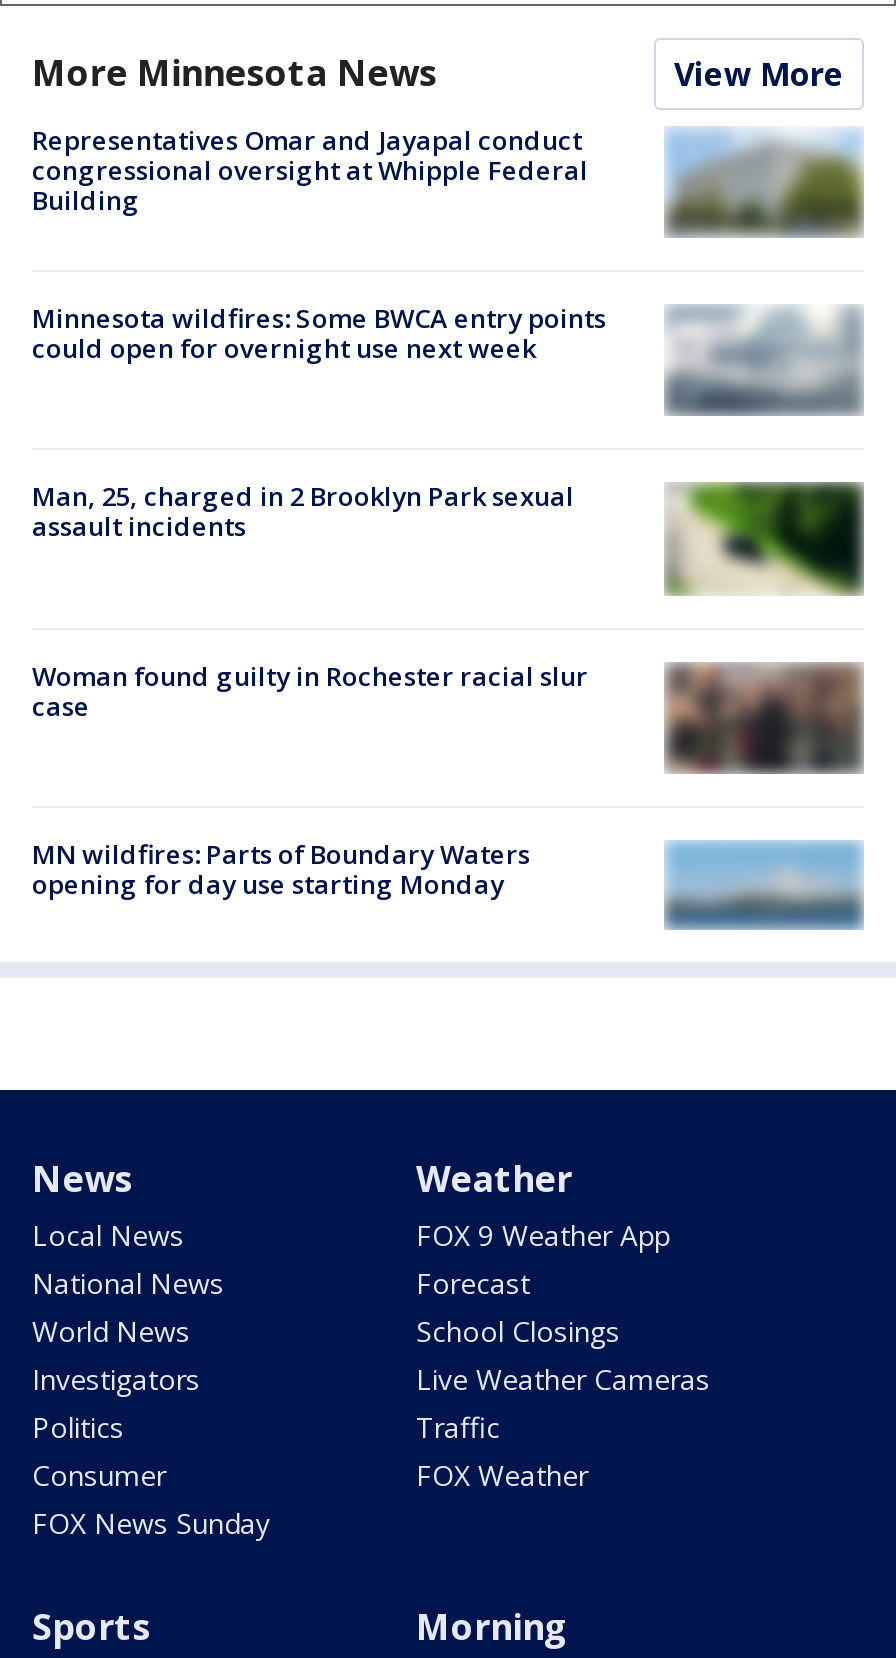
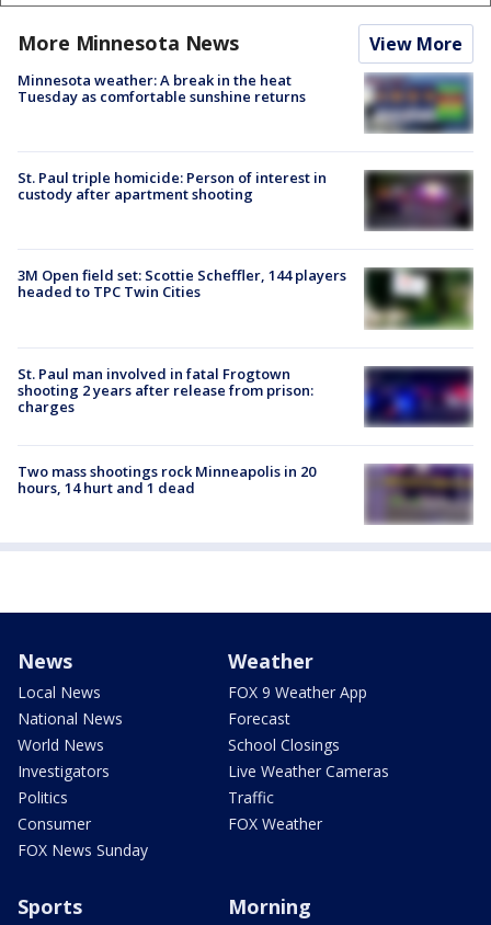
- Representatives Omar and Jayapal conduct
- congressional oversight at Whipple Federal
- Building
+ Minnesota weather: A break in the heat
+ Tuesday as comfortable sunshine returns

- [image]
+ [image]

- [image]
- Minnesota wildfires: Some BWCA entry points
- could open for overnight use next week
+ [image]
+ St. Paul triple homicide: Person of interest in
+ custody after apartment shooting

- Man, 25, charged in 2 Brooklyn Park sexual
- assault incidents
+ 3M Open field set: Scottie Scheffler, 144 players
+ headed to TPC Twin Cities

- [image]
+ [image]

- Woman found guilty in Rochester racial slur
- case
+ St. Paul man involved in fatal Frogtown
+ shooting 2 years after release from prison:
+ charges

- [image]
+ [image]

- MN wildfires: Parts of Boundary Waters
- opening for day use starting Monday
+ Two mass shootings rock Minneapolis in 20
+ hours, 14 hurt and 1 dead

- [image]
+ [image]
